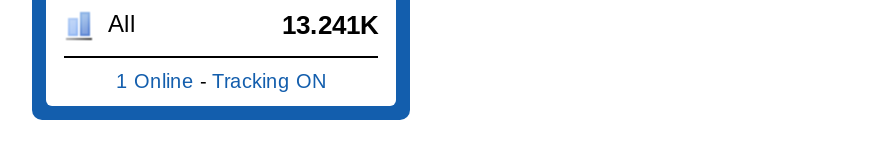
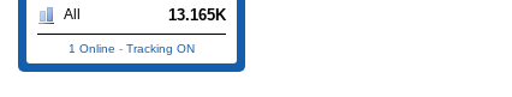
- 13.241K
+ 13.165K
